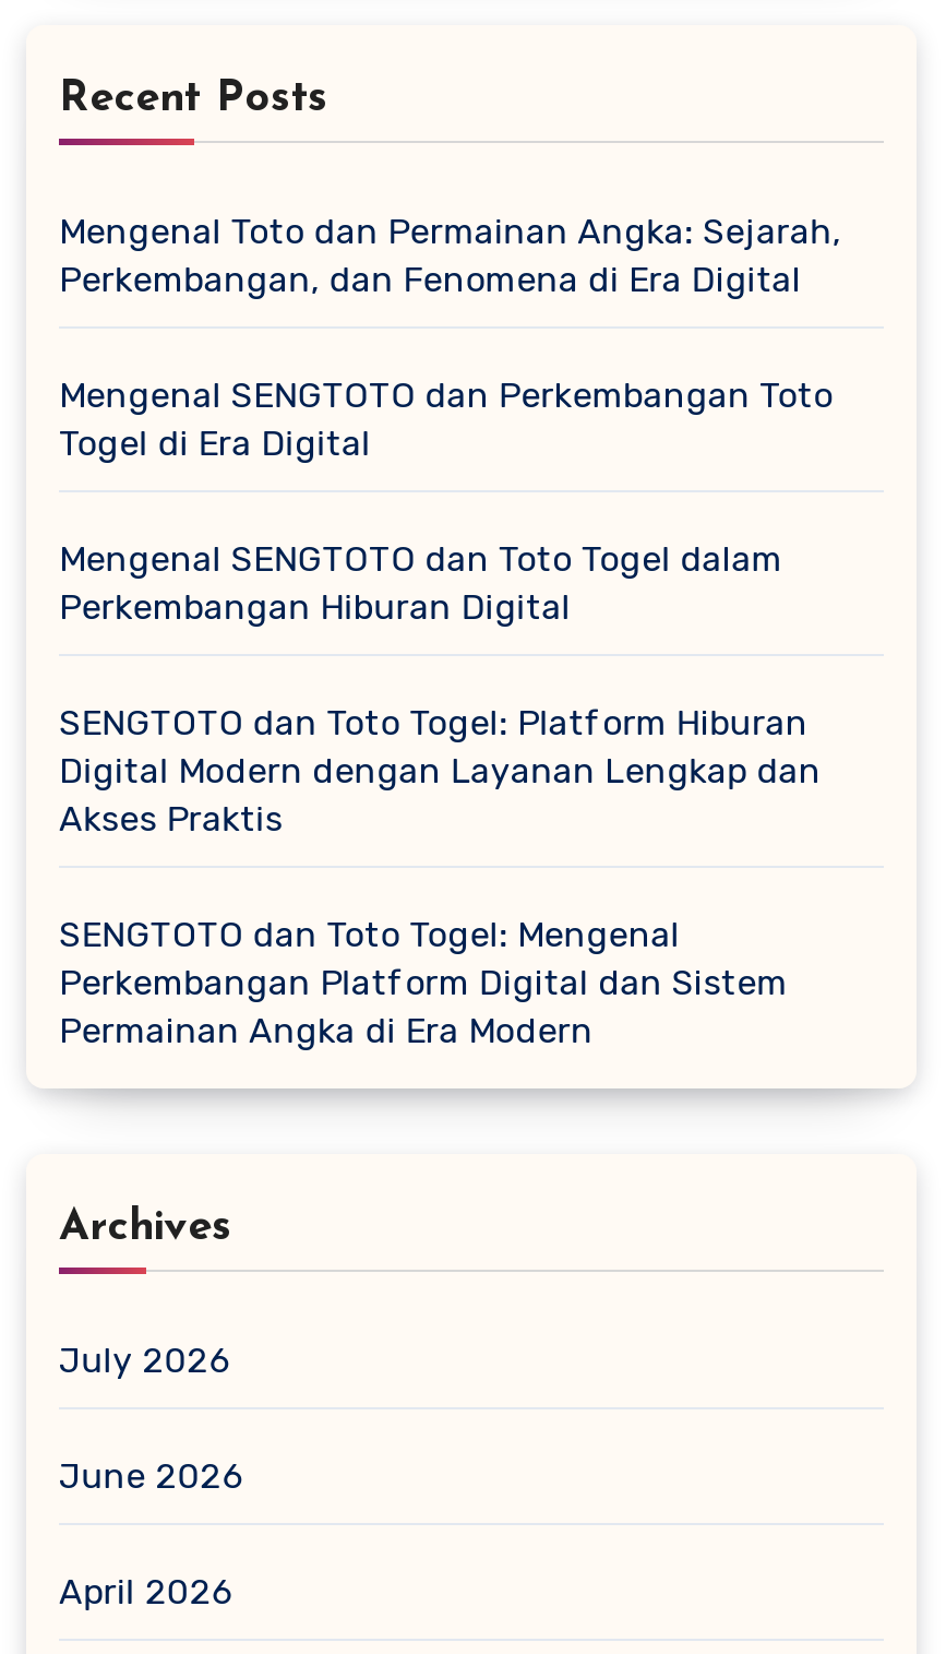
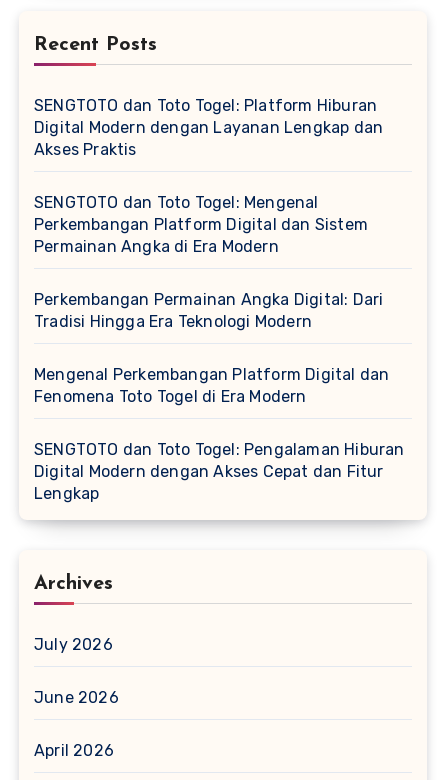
- Mengenal Toto dan Permainan Angka: Sejarah,
- Perkembangan, dan Fenomena di Era Digital
- Mengenal SENGTOTO dan Perkembangan Toto
- Togel di Era Digital
- Mengenal SENGTOTO dan Toto Togel dalam
- Perkembangan Hiburan Digital

moved up: SENGTOTO dan Toto Togel: Platform Hiburan | Digital Modern dengan Layanan Lengkap dan | Akses Praktis | SENGTOTO dan Toto Togel: Mengenal | Perkembangan Platform Digital dan Sistem | Permainan Angka di Era Modern

+ Perkembangan Permainan Angka Digital: Dari
+ Tradisi Hingga Era Teknologi Modern
+ Mengenal Perkembangan Platform Digital dan
+ Fenomena Toto Togel di Era Modern
+ SENGTOTO dan Toto Togel: Pengalaman Hiburan
+ Digital Modern dengan Akses Cepat dan Fitur
+ Lengkap
